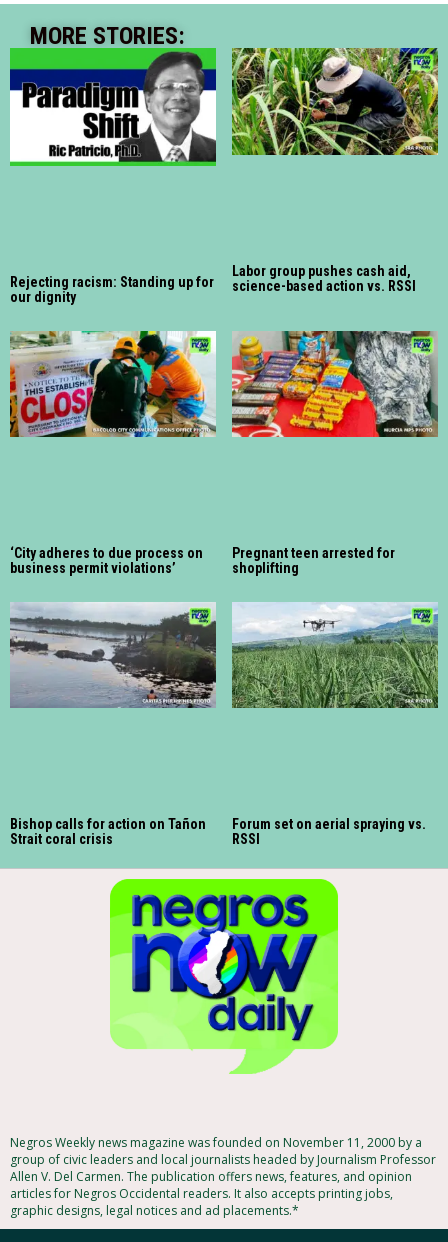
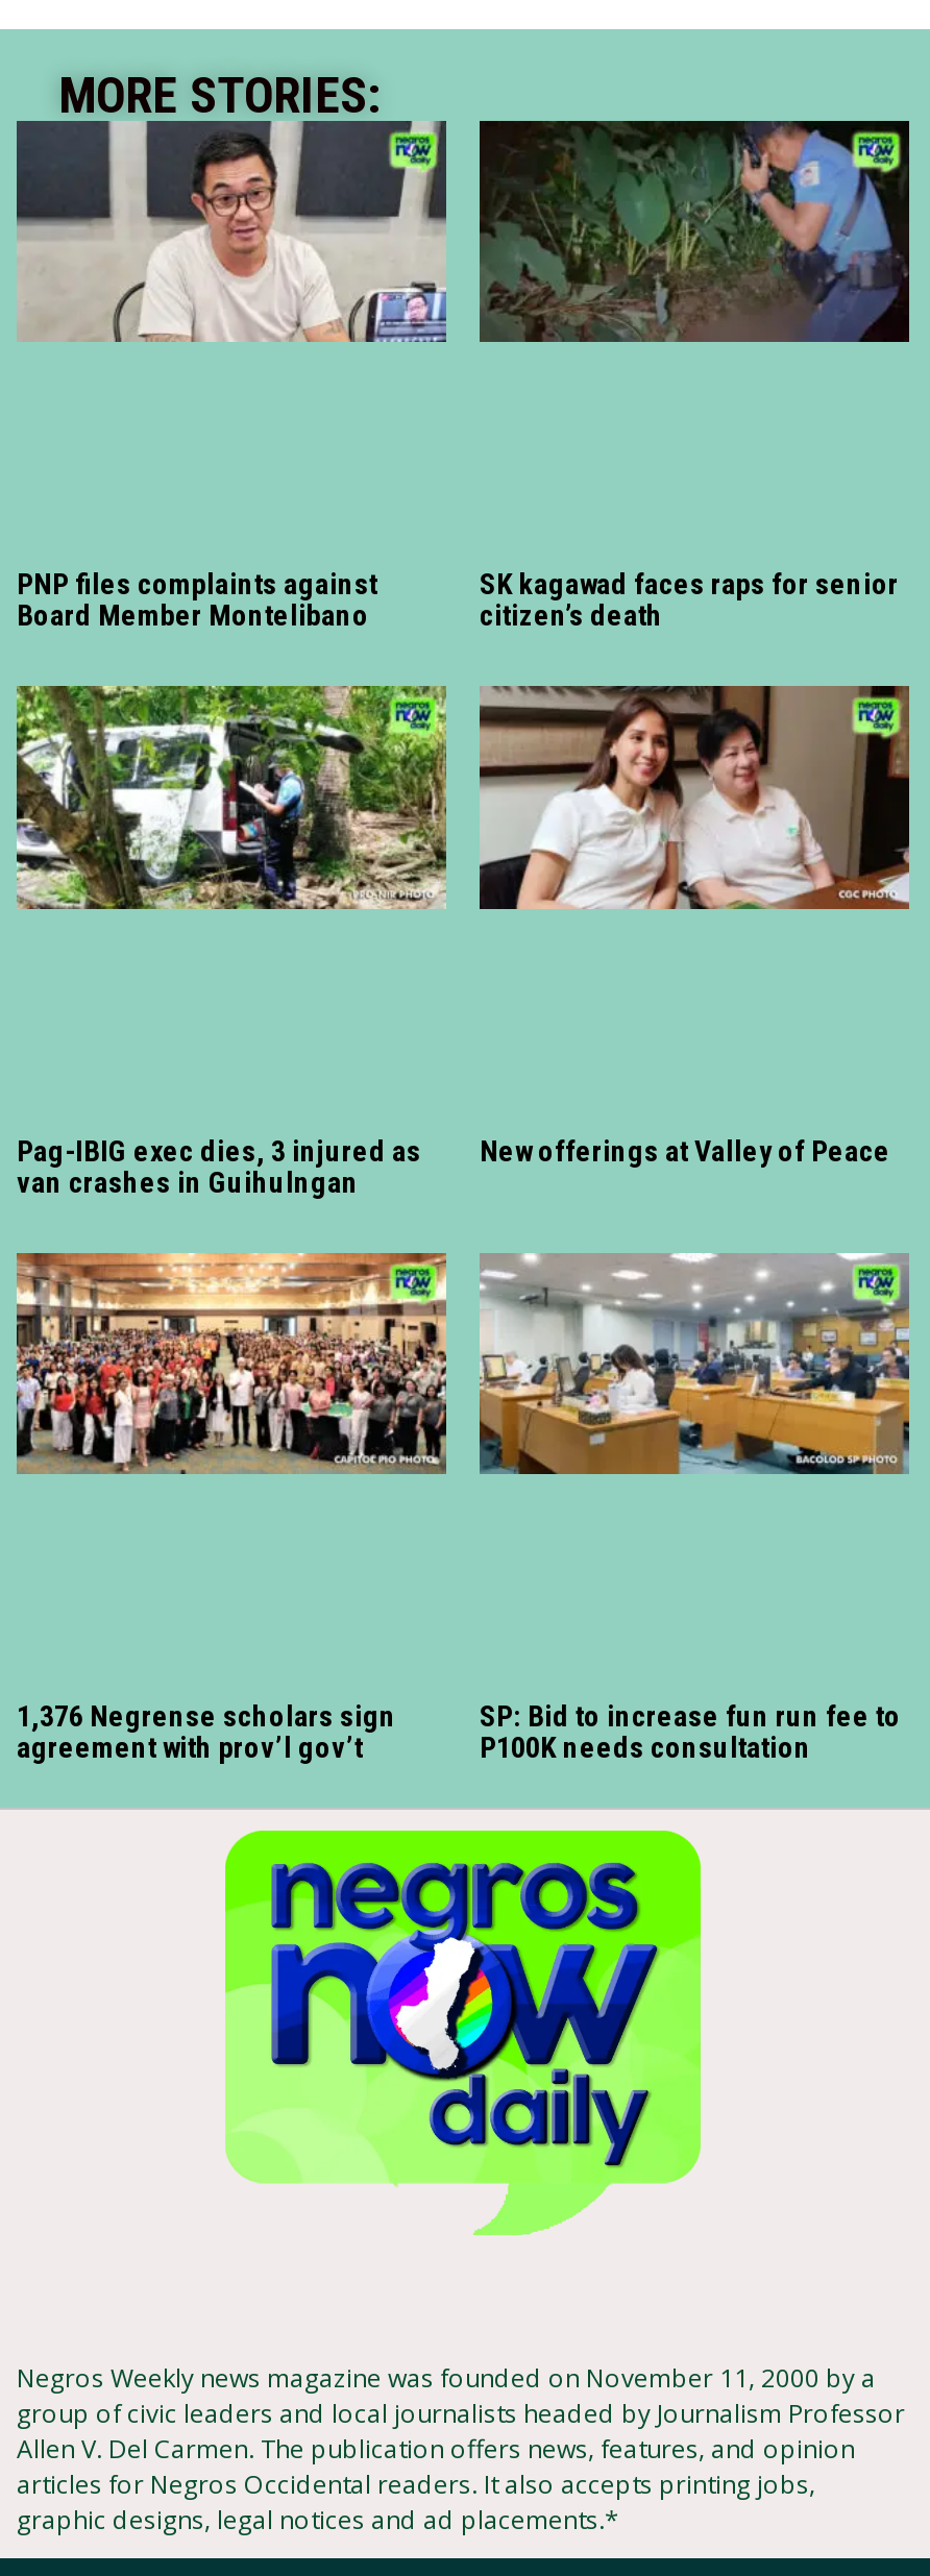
- [image]
+ [image]

- [image]
+ [image]

- Labor group pushes cash aid,
- science-based action vs. RSSI
+ SK kagawad faces raps for senior
+ citizen’s death

- Rejecting racism: Standing up for
- our dignity
+ PNP files complaints against
+ Board Member Montelibano

- [image]
+ [image]

- [image]
+ [image]

- ‘City adheres to due process on
- business permit violations’
+ Pag-IBIG exec dies, 3 injured as
+ van crashes in Guihulngan

- Pregnant teen arrested for
- shoplifting
+ New offerings at Valley of Peace

- [image]
+ [image]

- [image]
+ [image]

- Bishop calls for action on Tañon
- Strait coral crisis
+ 1,376 Negrense scholars sign
+ agreement with prov’l gov’t

- Forum set on aerial spraying vs.
- RSSI
+ SP: Bid to increase fun run fee to
+ P100K needs consultation
